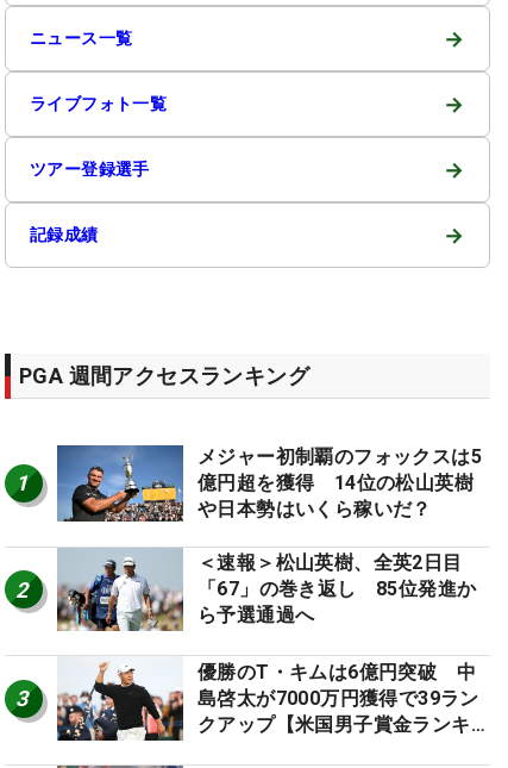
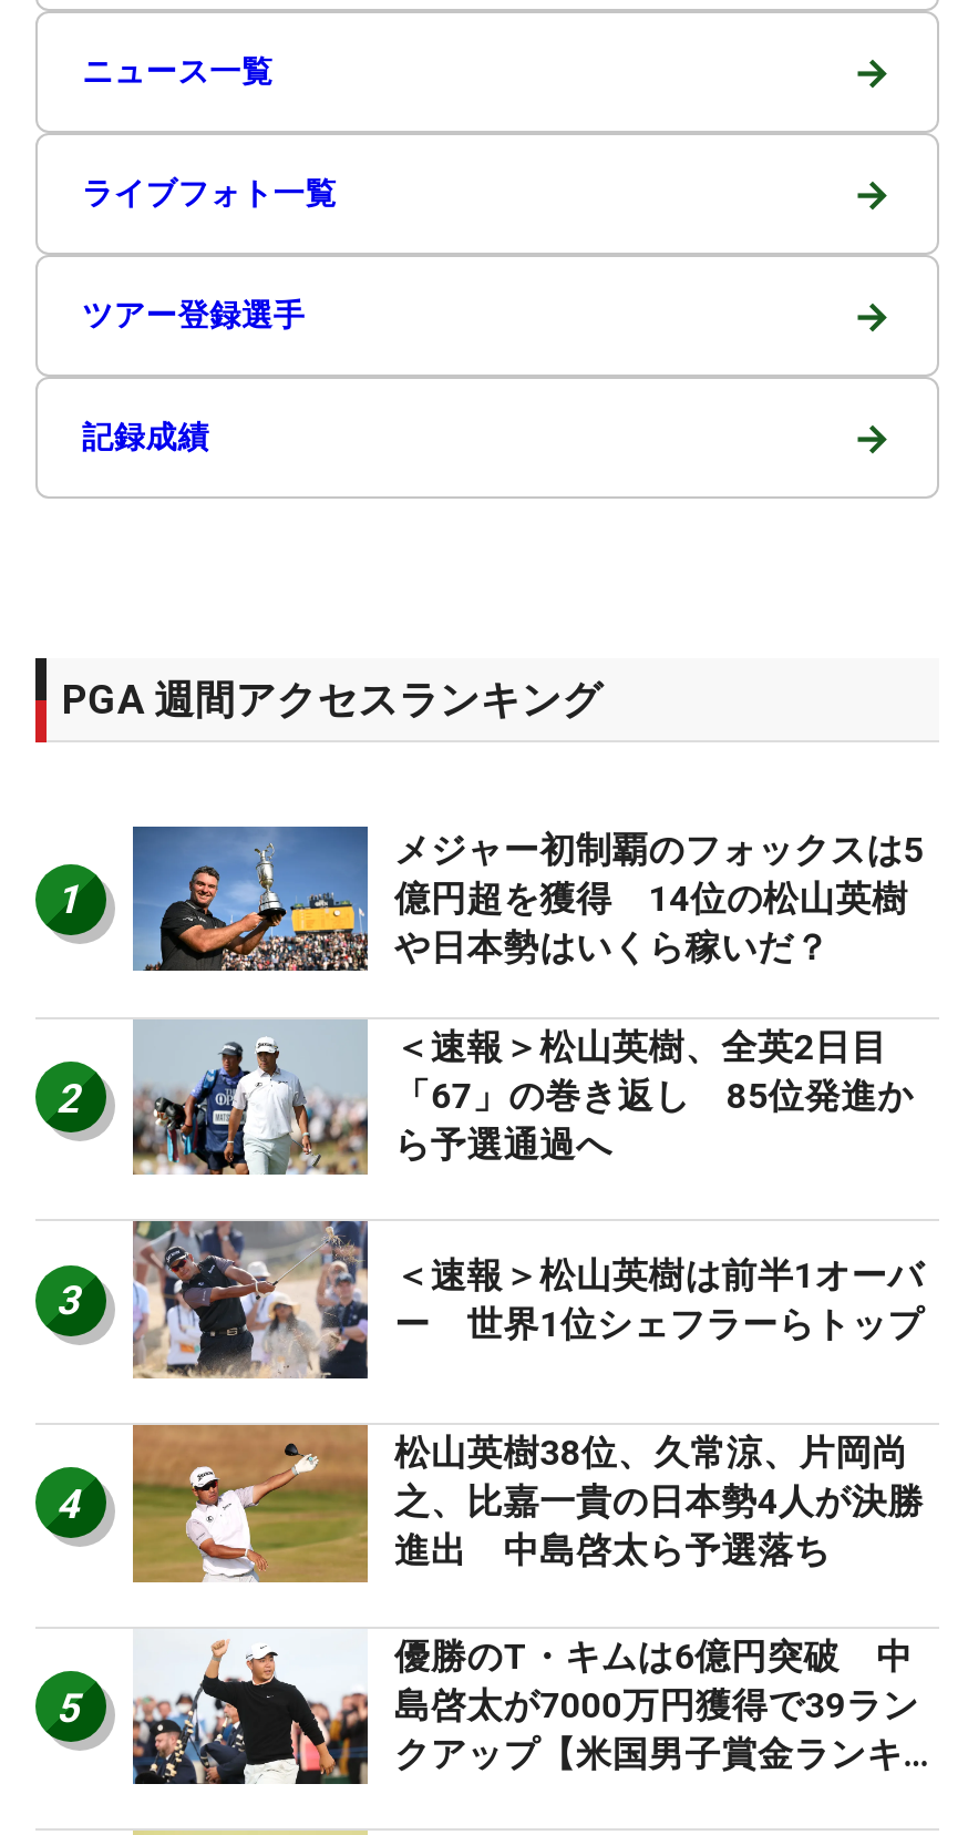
+ [image]
+ ＜速報＞松山英樹は前半1オーバ
+ ー 世界1位シェフラーらトップ

+ 4

+ [image]
+ 松山英樹38位、久常涼、片岡尚
+ 之、比嘉一貴の日本勢4人が決勝
+ 進出 中島啓太ら予選落ち
+ 5
